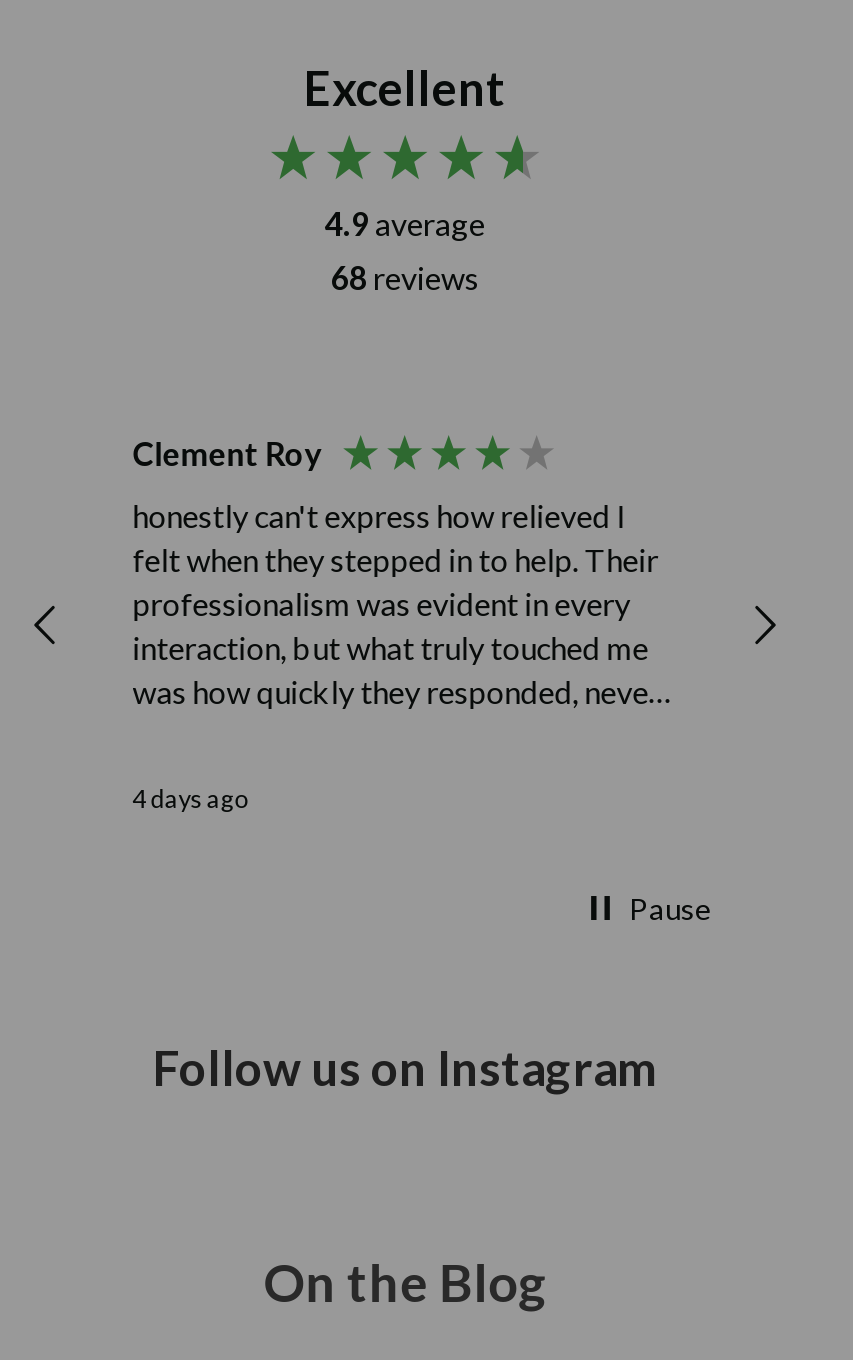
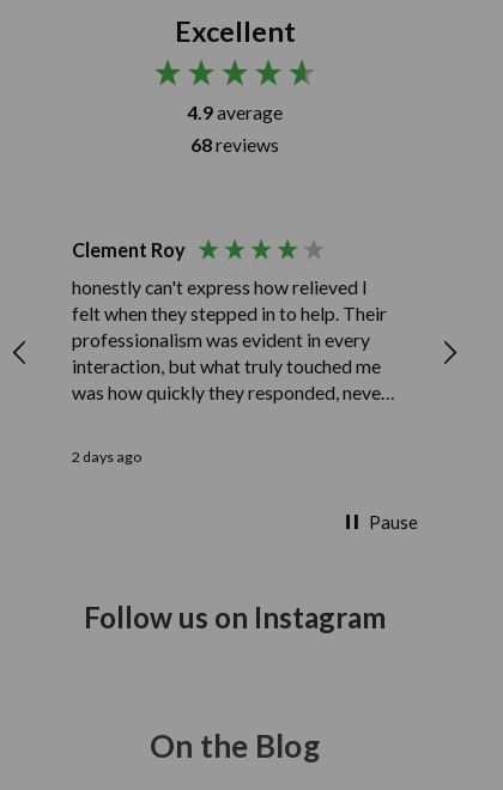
- 4 days ago
+ 2 days ago
